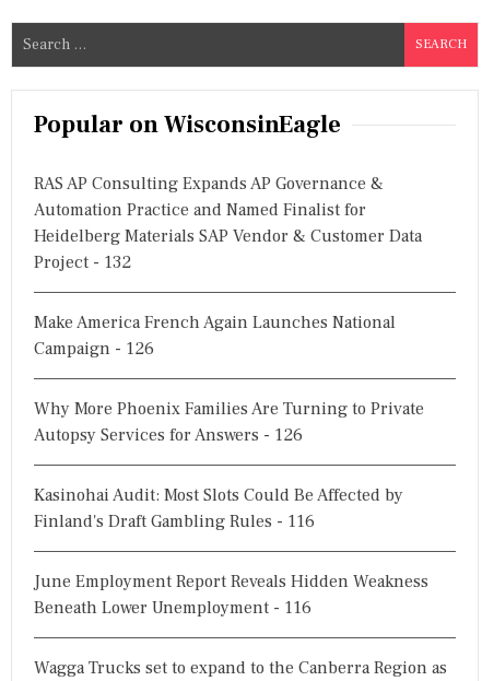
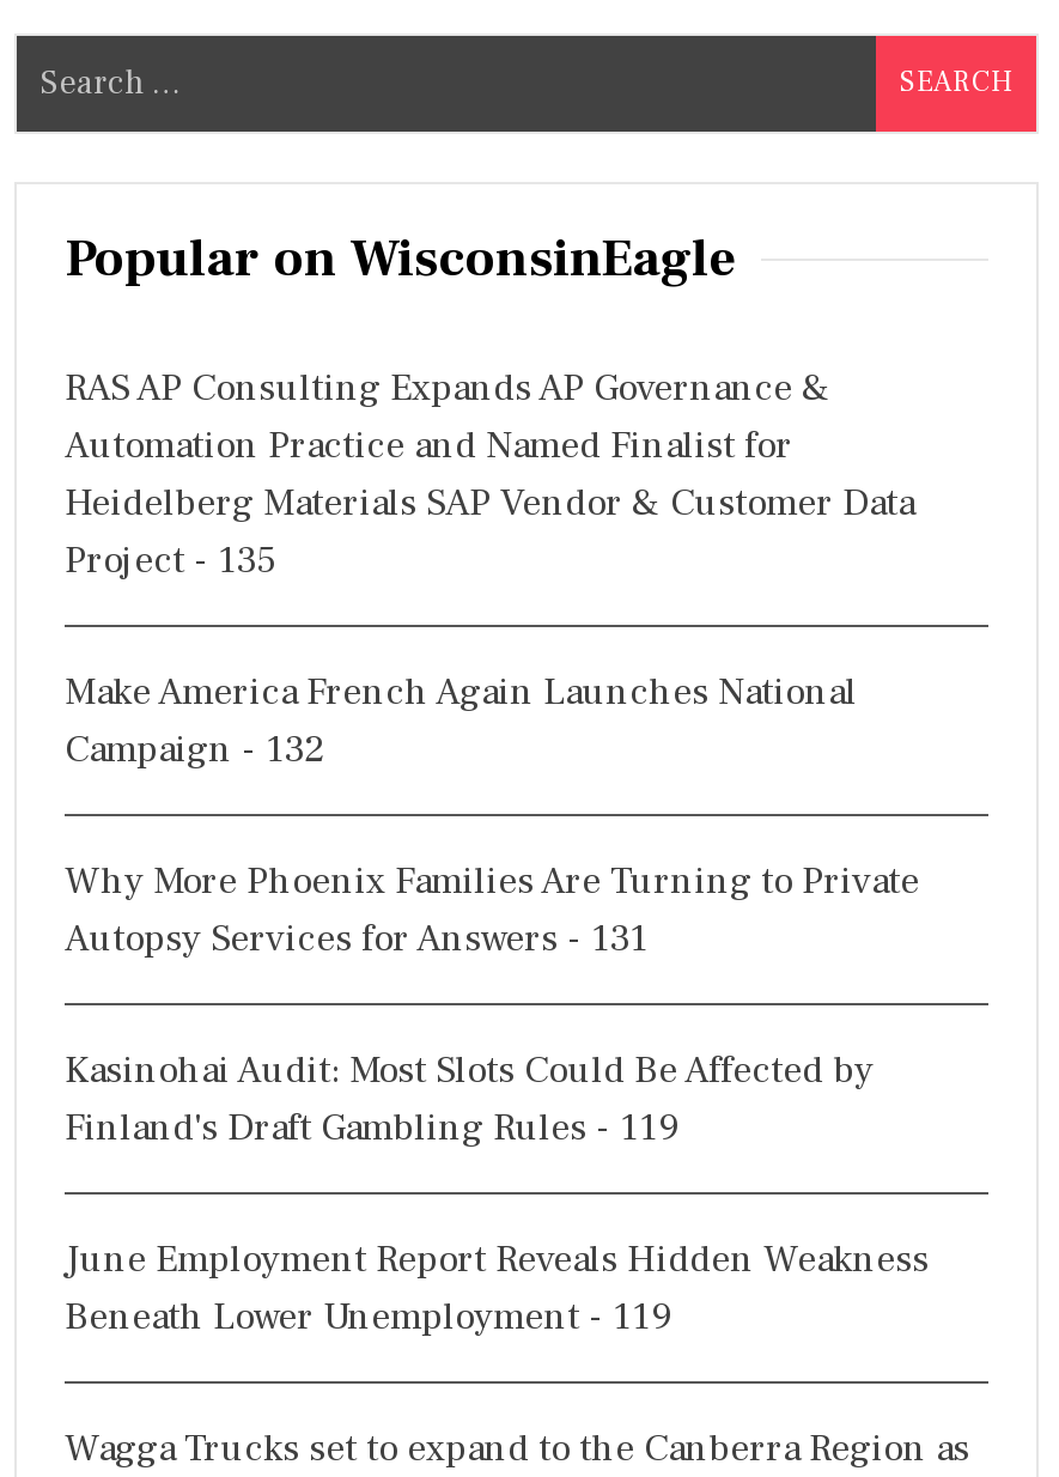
- Project - 132
+ Project - 135

- Campaign - 126
+ Campaign - 132

- Autopsy Services for Answers - 126
+ Autopsy Services for Answers - 131

- Finland's Draft Gambling Rules - 116
+ Finland's Draft Gambling Rules - 119

- Beneath Lower Unemployment - 116
+ Beneath Lower Unemployment - 119
